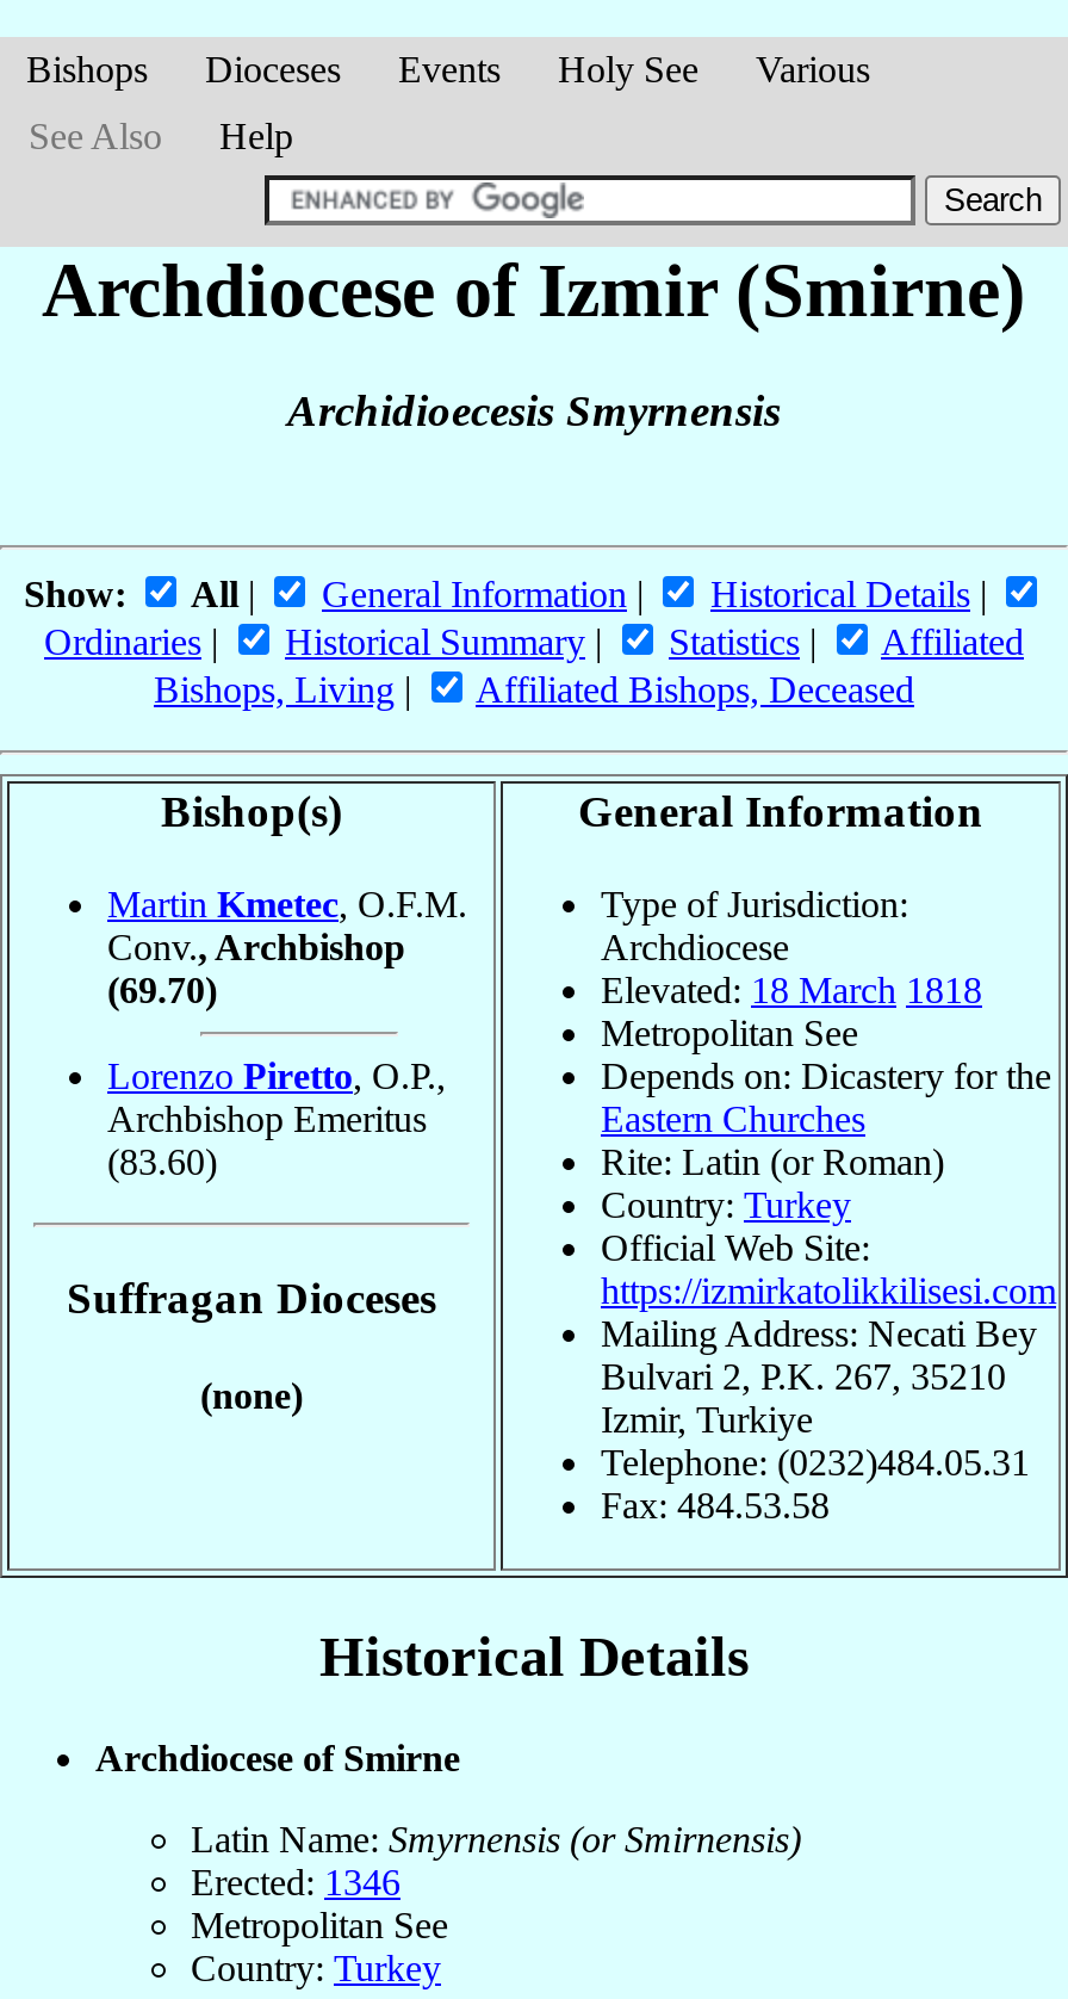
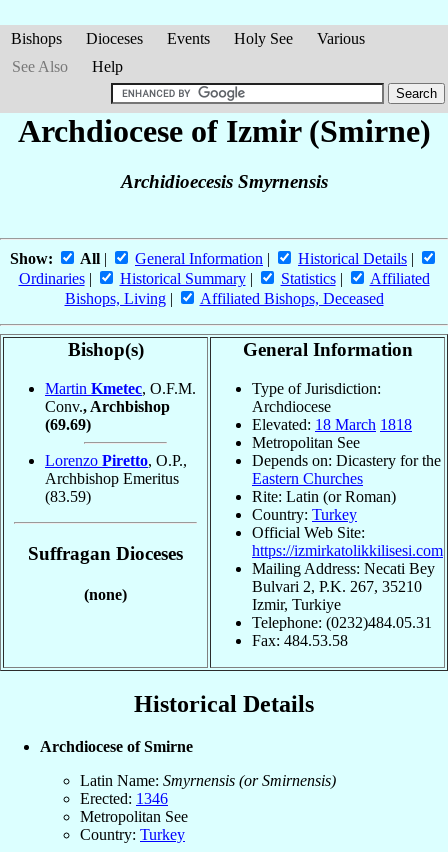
- (69.70)
+ (69.69)

- (83.60)
+ (83.59)
